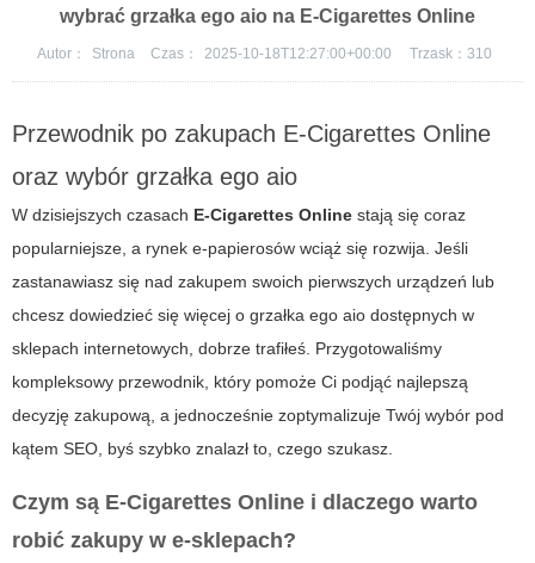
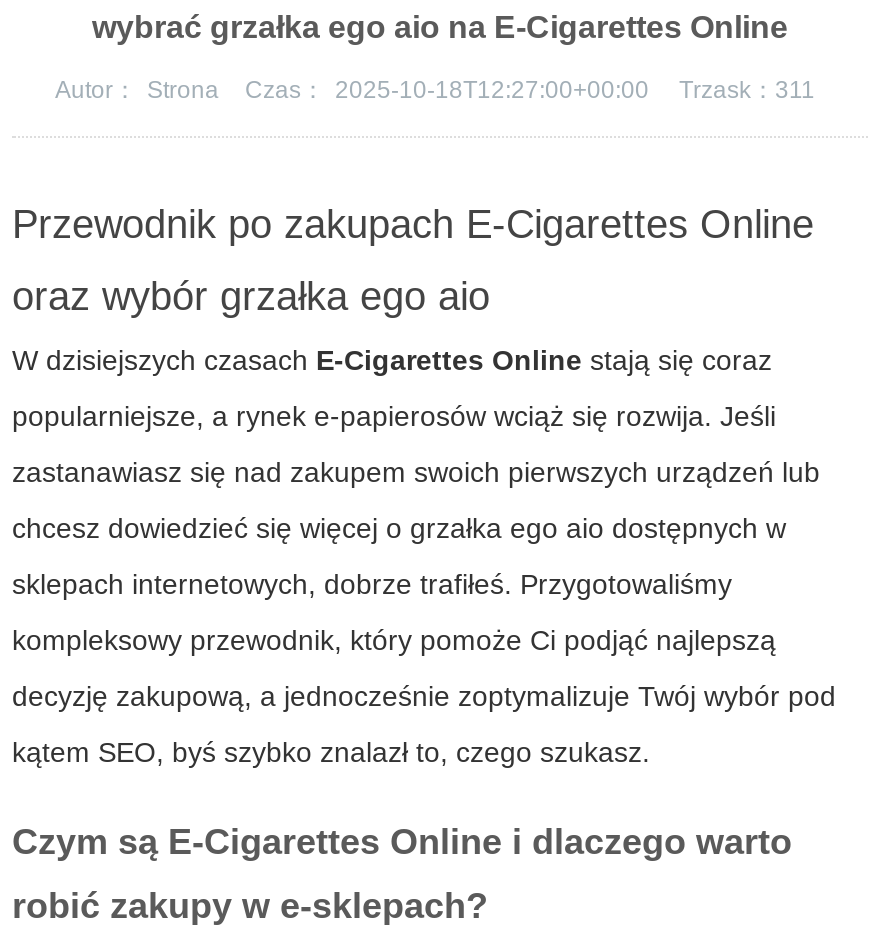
- Autor： Strona Czas： 2025-10-18T12:27:00+00:00 Trzask：310
+ Autor： Strona Czas： 2025-10-18T12:27:00+00:00 Trzask：311
